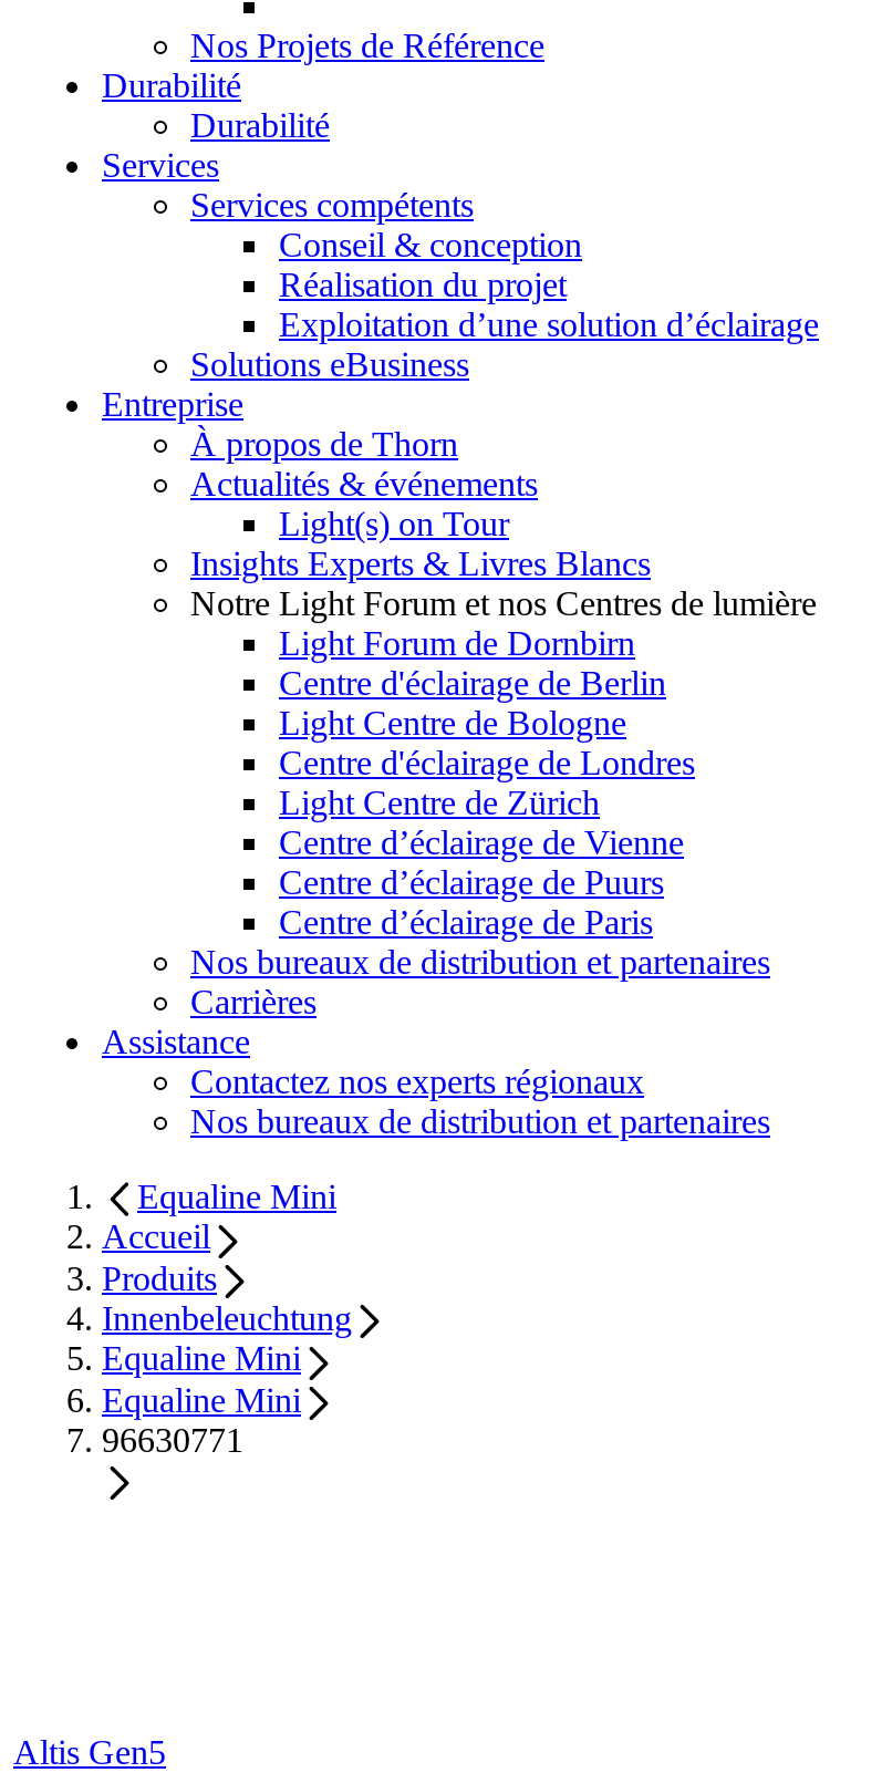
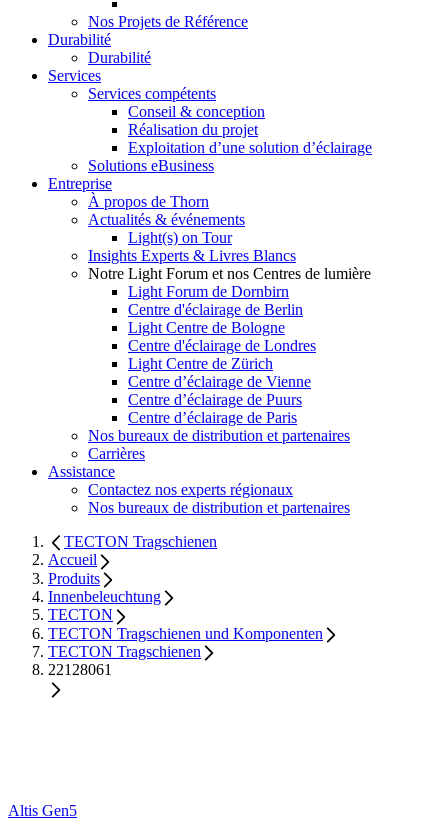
- Equaline Mini
+ TECTON Tragschienen

- Equaline Mini
- Equaline Mini
- 96630771
+ TECTON
+ TECTON Tragschienen und Komponenten
+ TECTON Tragschienen
+ 22128061
